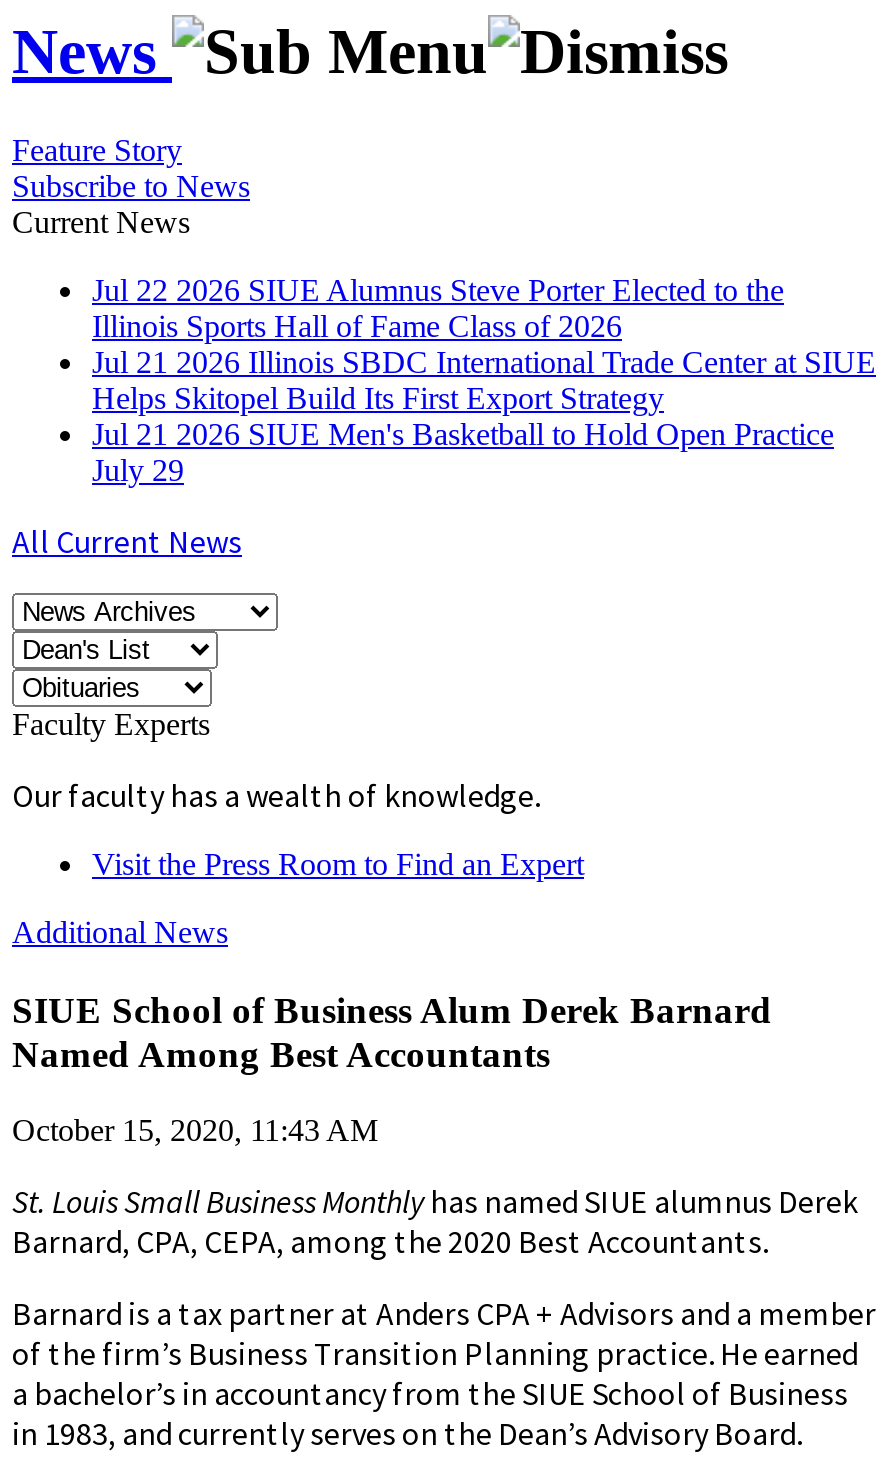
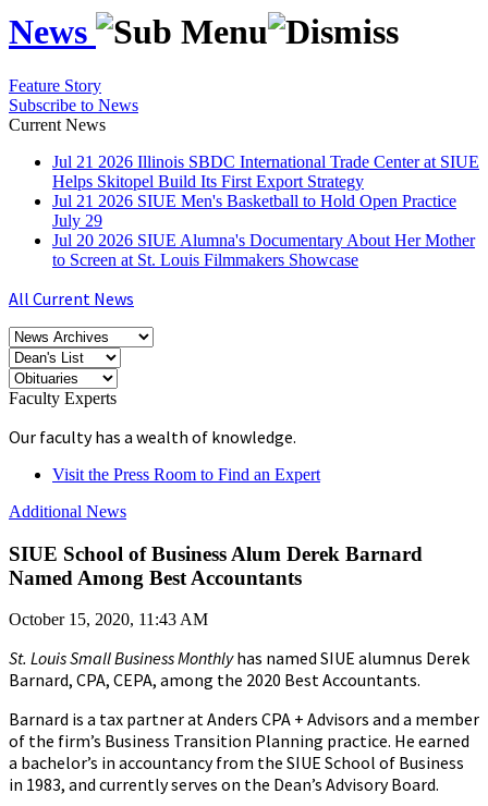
- Jul 22 2026 SIUE Alumnus Steve Porter Elected to the
- Illinois Sports Hall of Fame Class of 2026

moved up: Jul 21 2026 Illinois SBDC International Trade Center at SIUE | Helps Skitopel Build Its First Export Strategy | Jul 21 2026 SIUE Men's Basketball to Hold Open Practice | July 29

+ Jul 20 2026 SIUE Alumna's Documentary About Her Mother
+ to Screen at St. Louis Filmmakers Showcase
